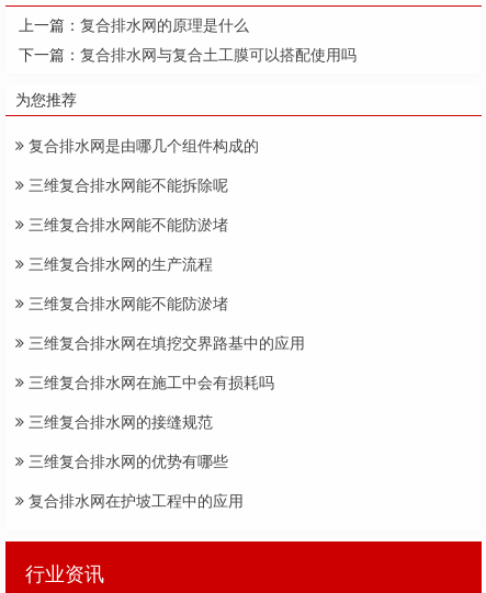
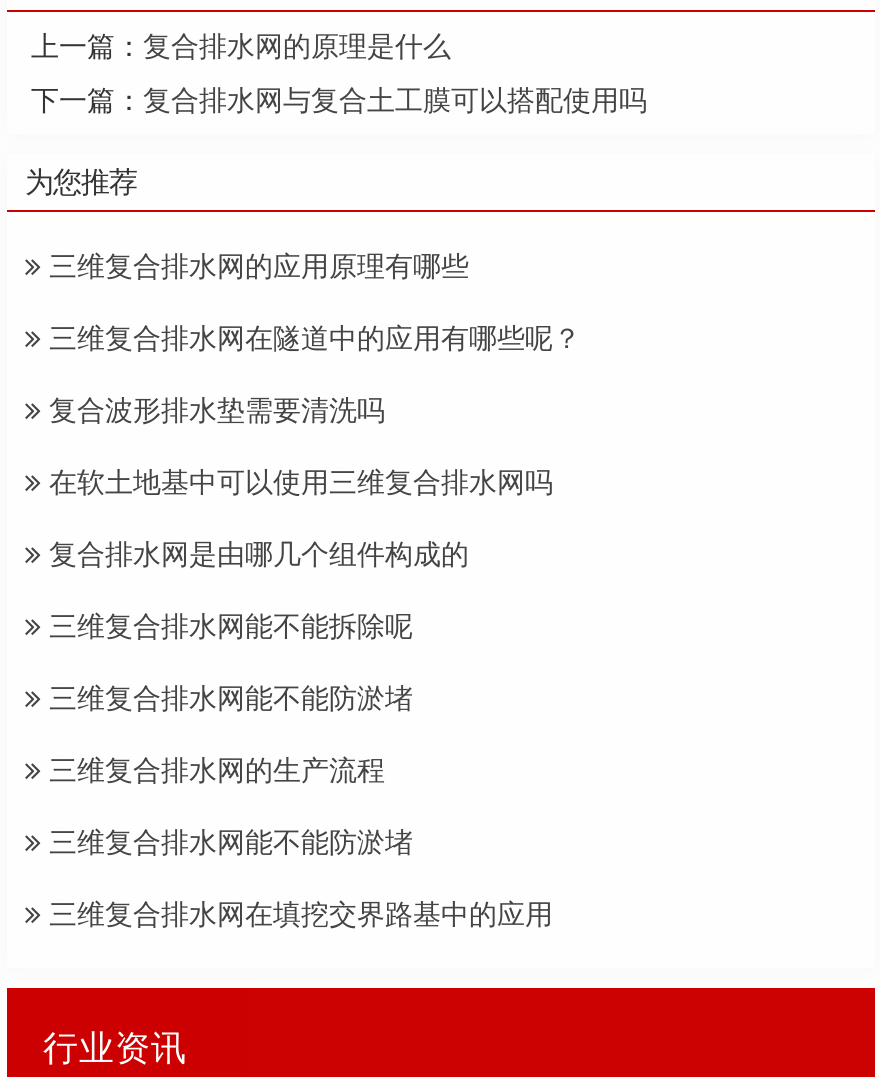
+ 三维复合排水网的应用原理有哪些
+ 三维复合排水网在隧道中的应用有哪些呢？
+ 复合波形排水垫需要清洗吗
+ 在软土地基中可以使用三维复合排水网吗

moved down: 复合排水网是由哪几个组件构成的 | 三维复合排水网能不能拆除呢 | 三维复合排水网能不能防淤堵 | 三维复合排水网的生产流程 | 三维复合排水网能不能防淤堵 | 三维复合排水网在填挖交界路基中的应用

- 三维复合排水网在施工中会有损耗吗
- 三维复合排水网的接缝规范
- 三维复合排水网的优势有哪些
- 复合排水网在护坡工程中的应用
